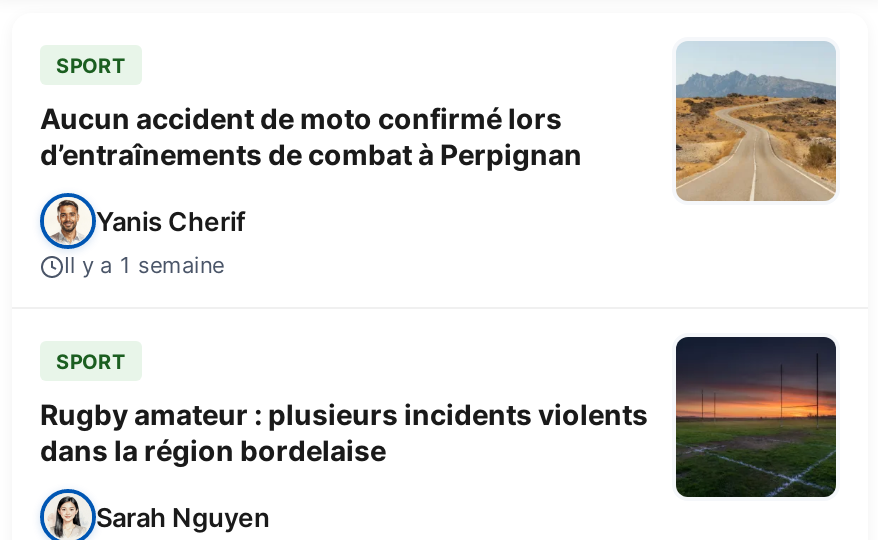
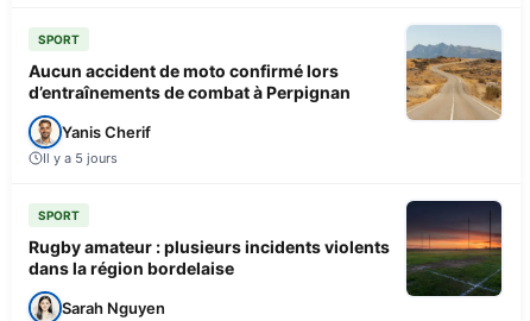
- Il y a 1 semaine
+ Il y a 5 jours
